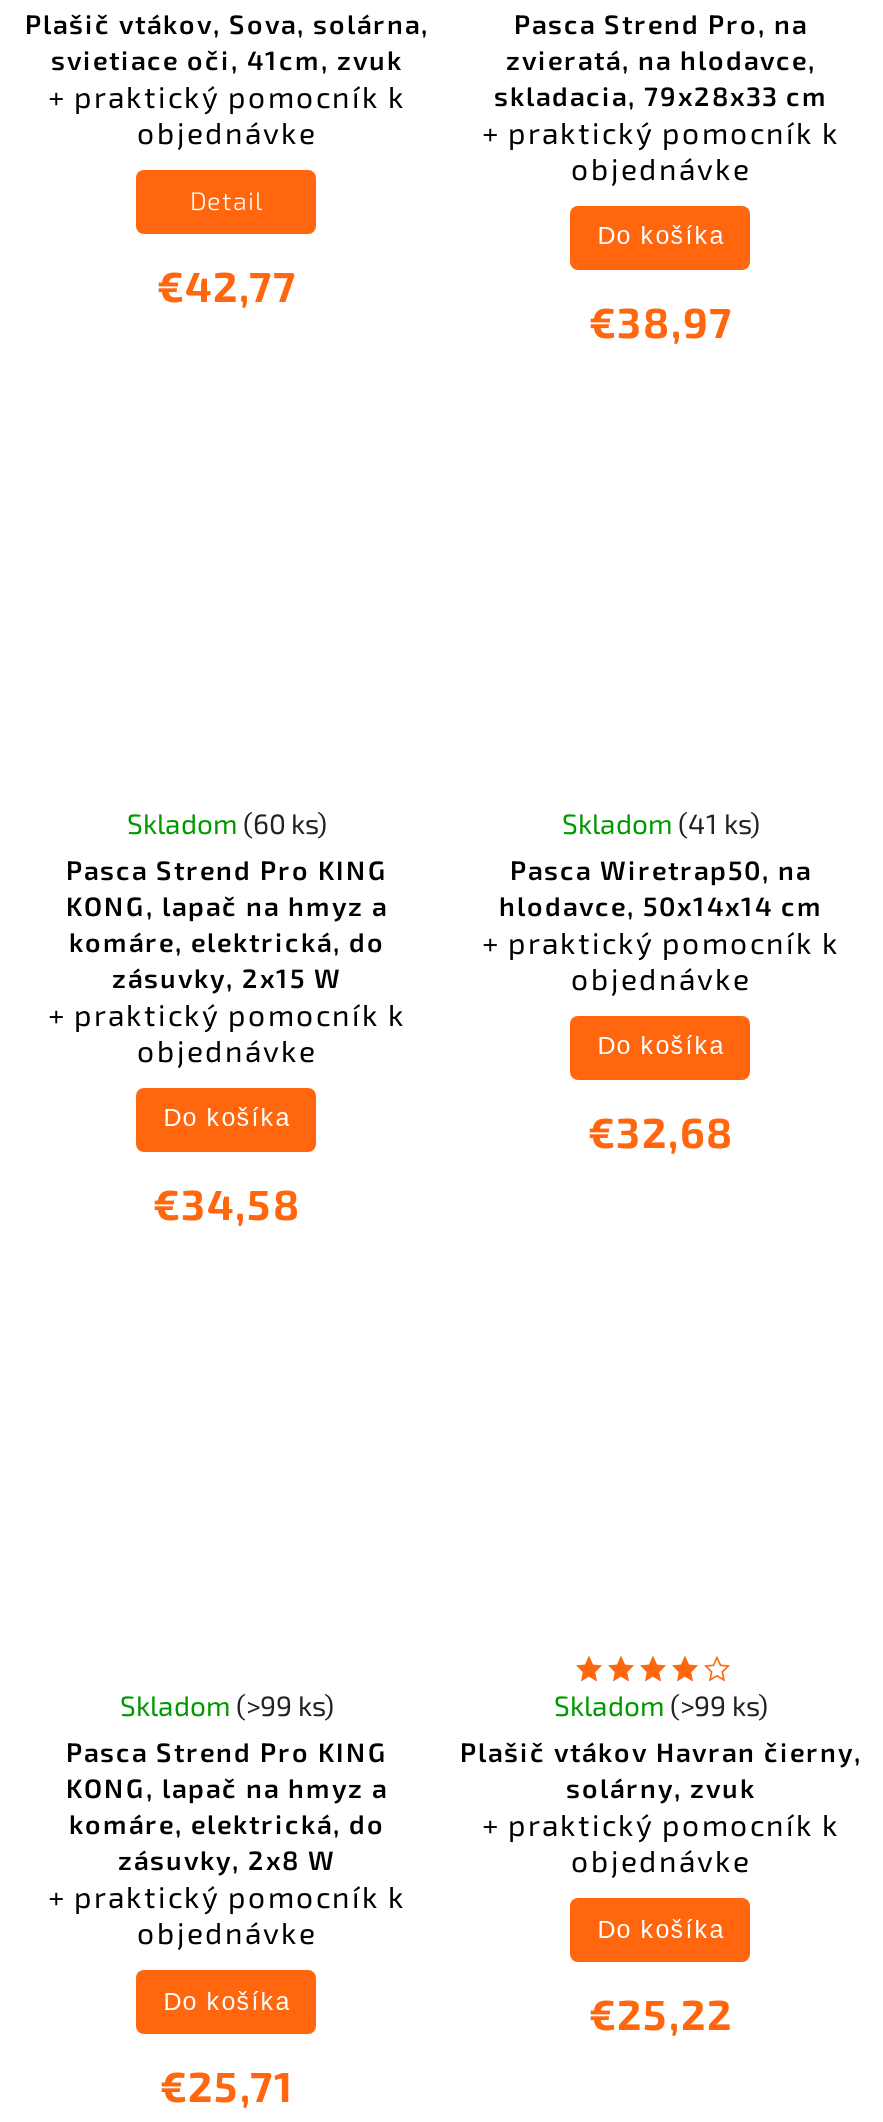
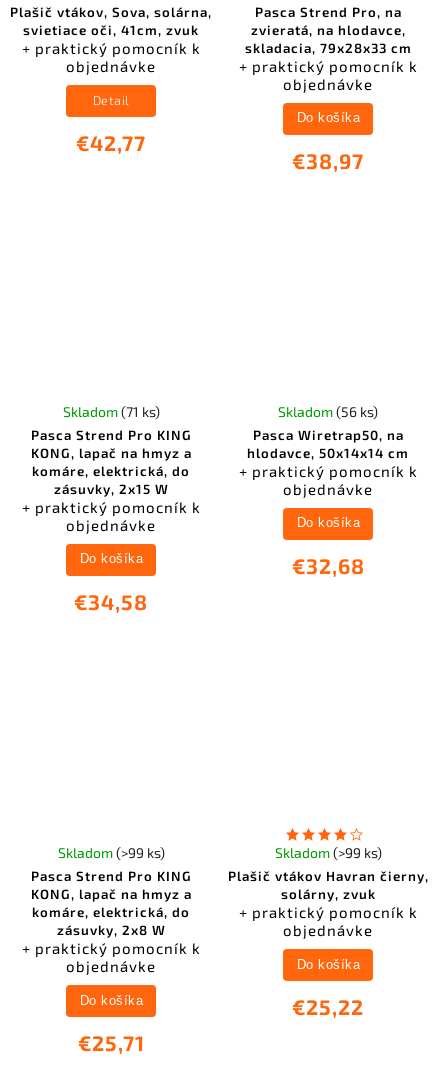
- Skladom (60 ks)
+ Skladom (71 ks)

- Skladom (41 ks)
+ Skladom (56 ks)
